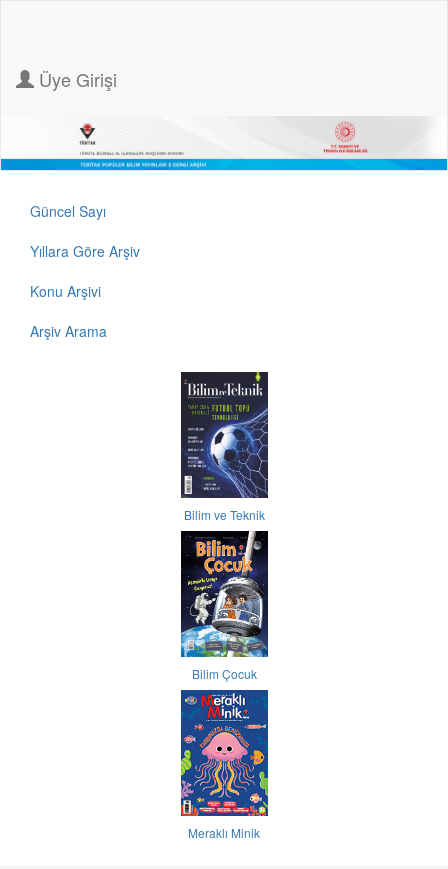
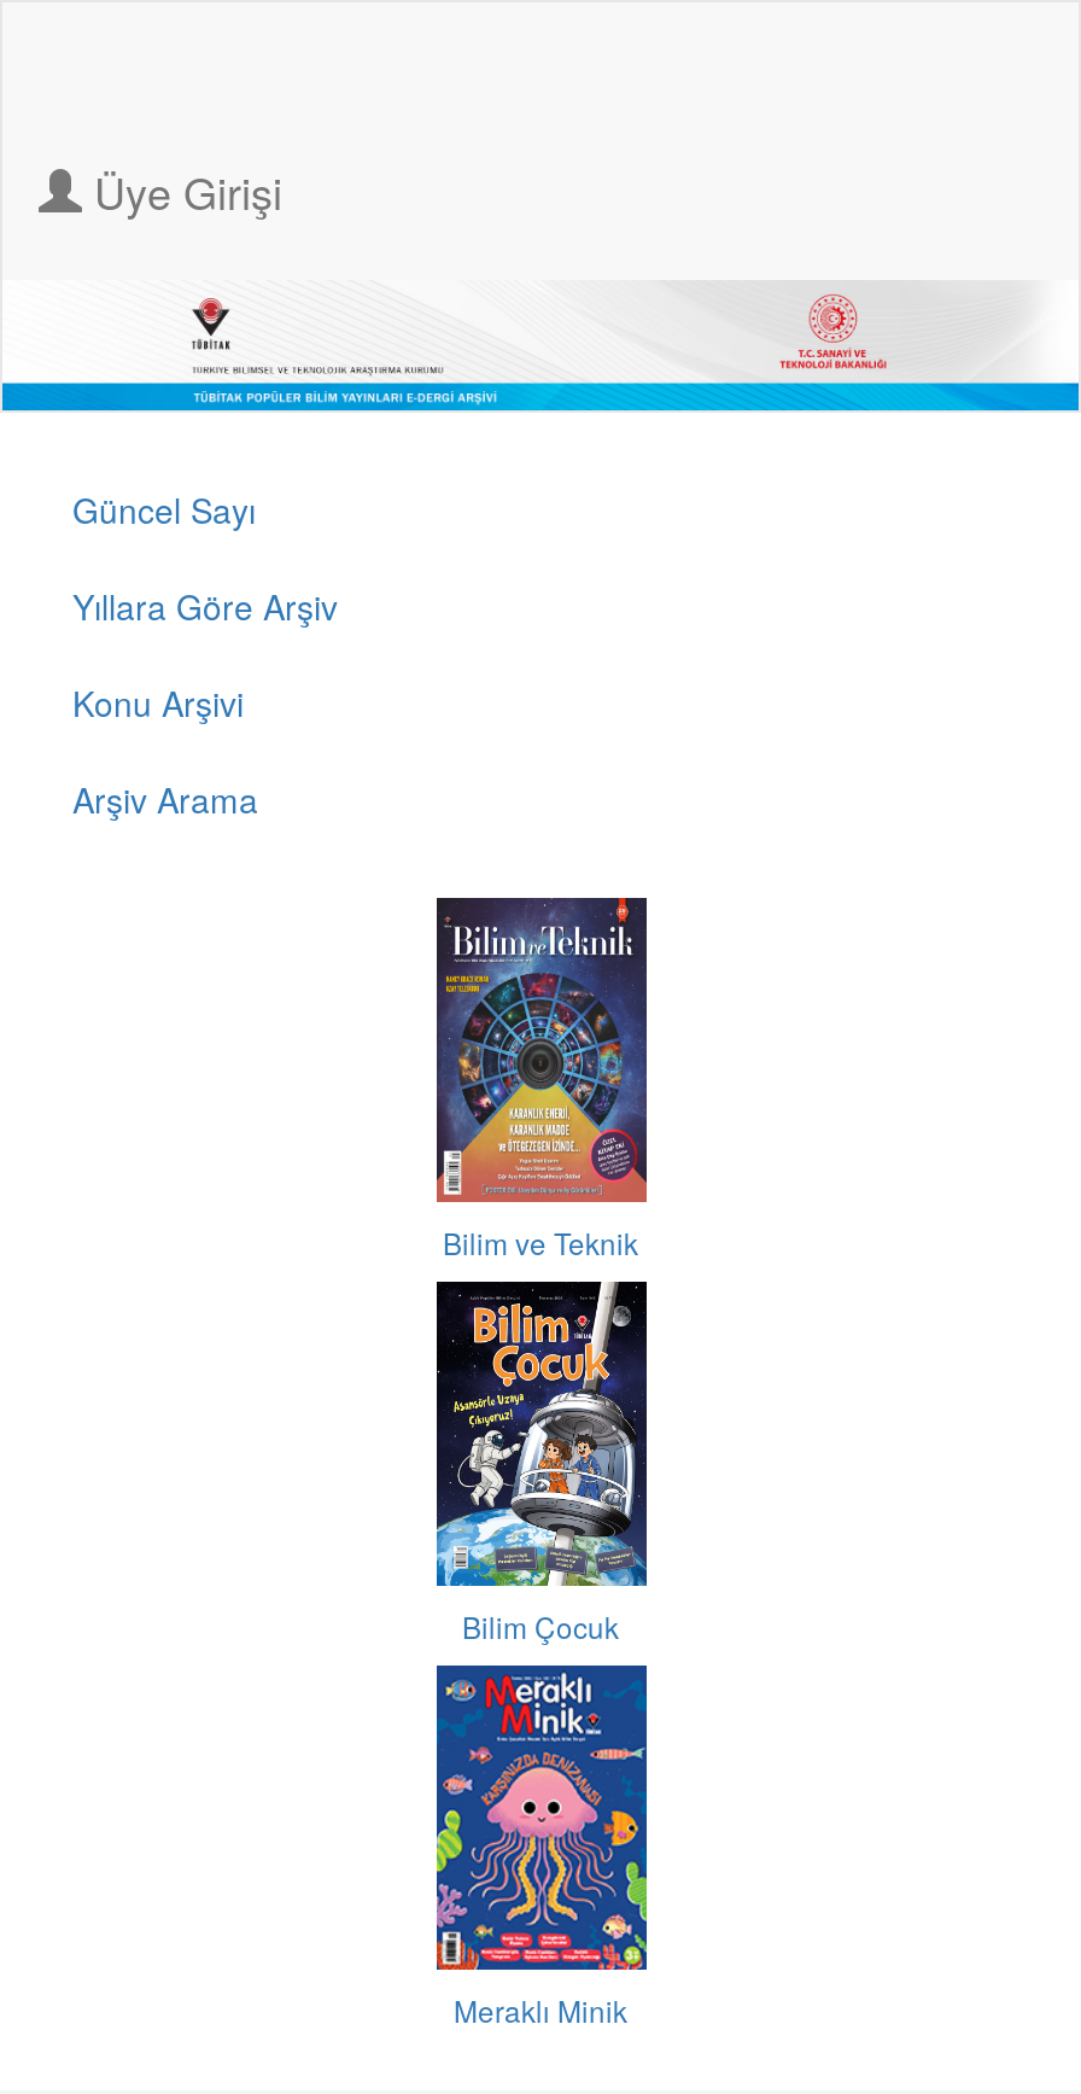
- [image]
+ [image]
